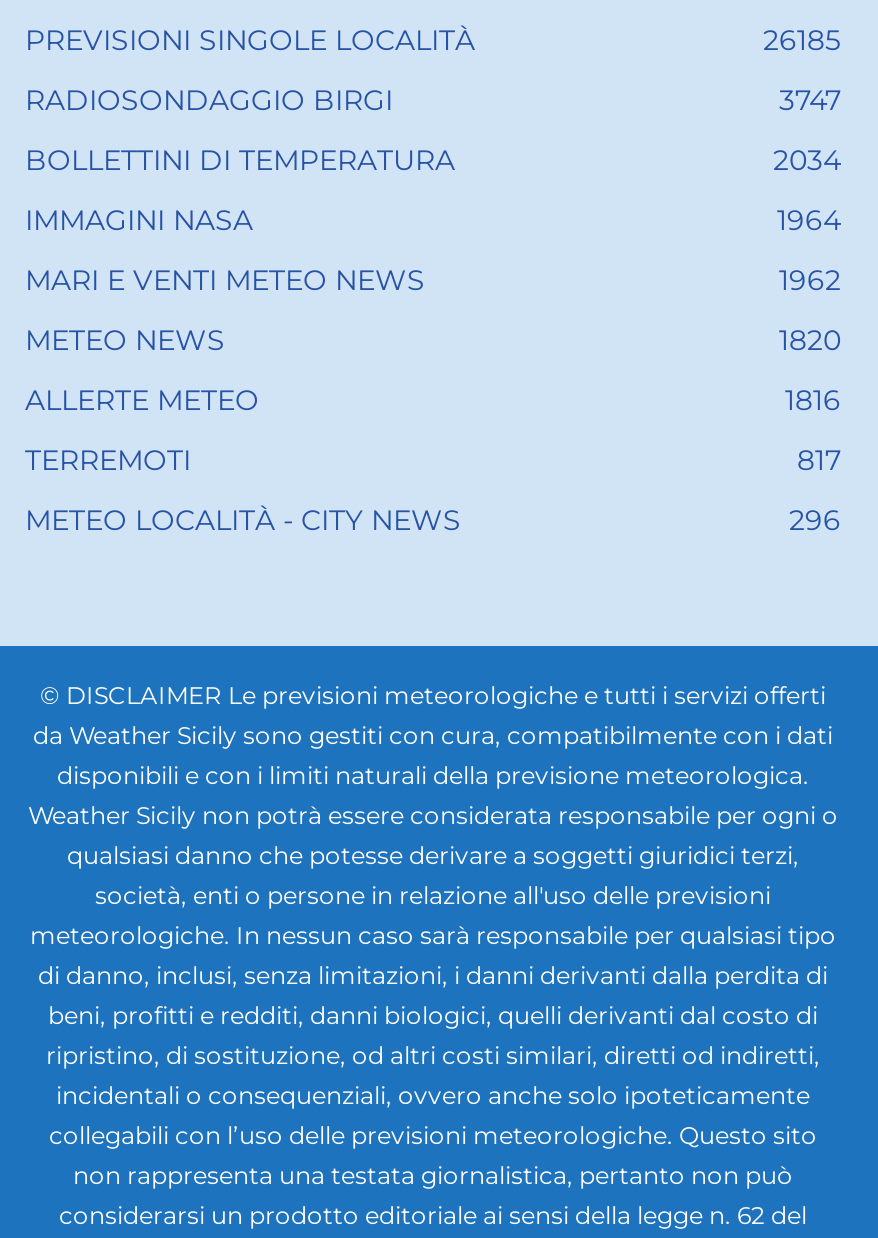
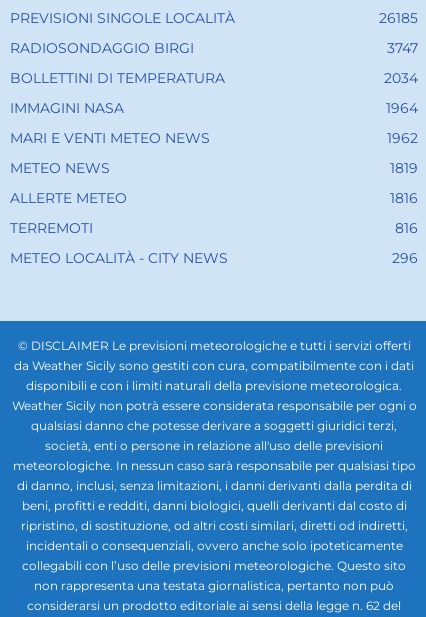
- 1820
+ 1819

- 817
+ 816
